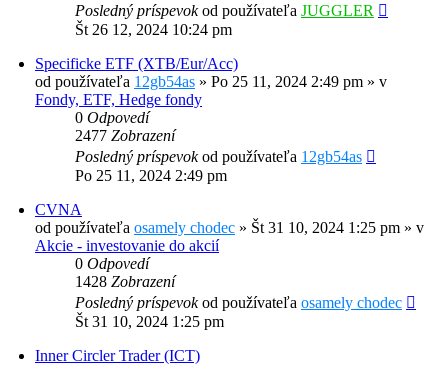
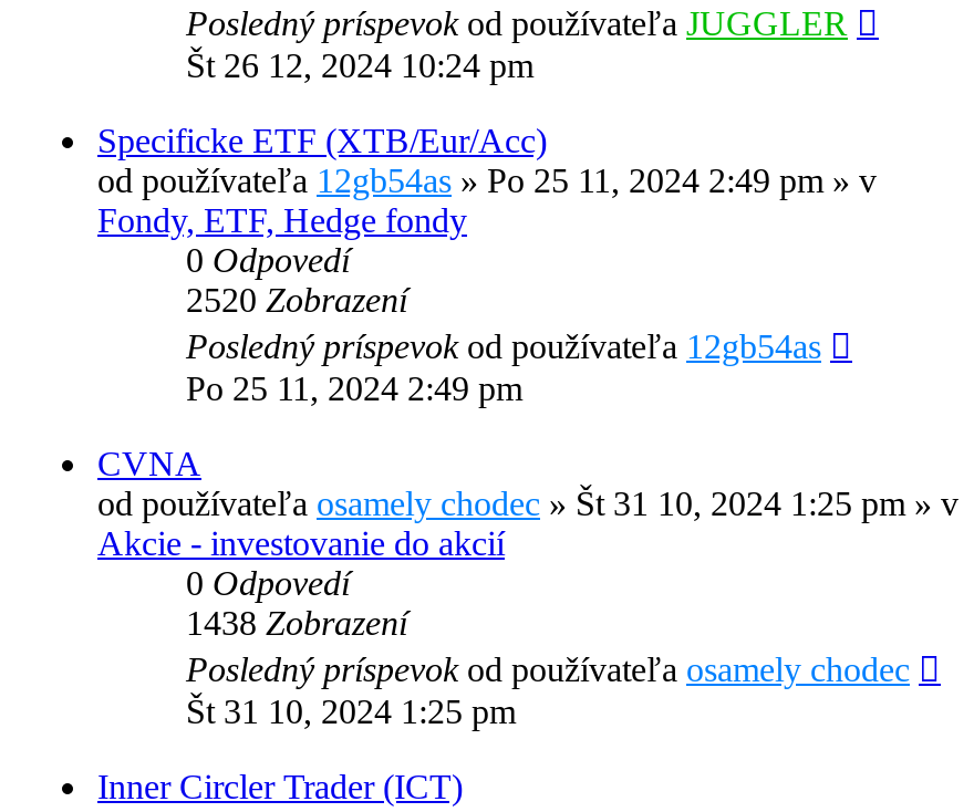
- 2477Zobrazení
+ 2520Zobrazení

- 1428Zobrazení
+ 1438Zobrazení
